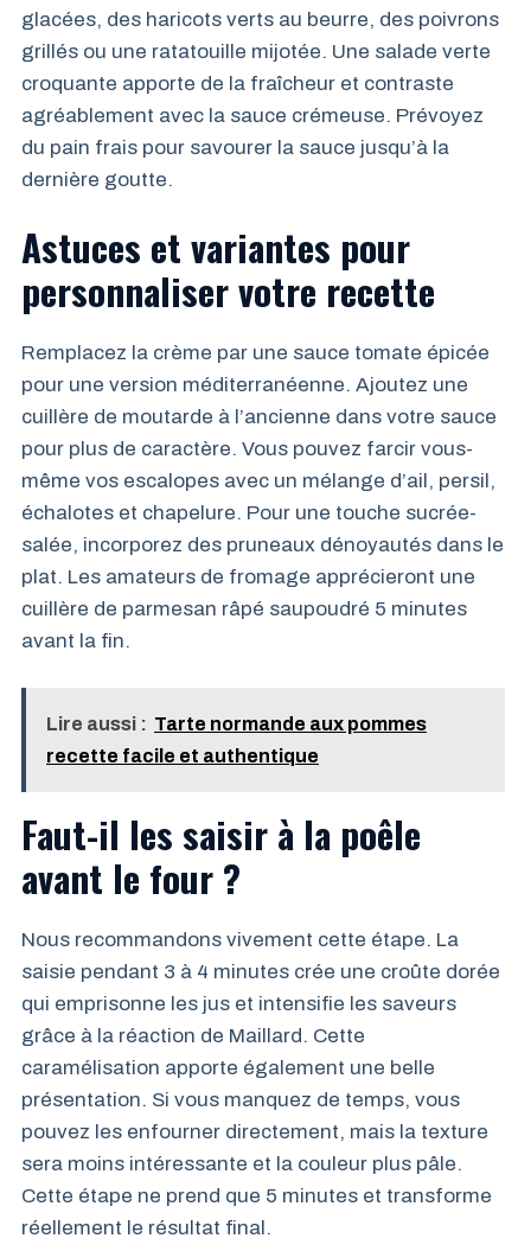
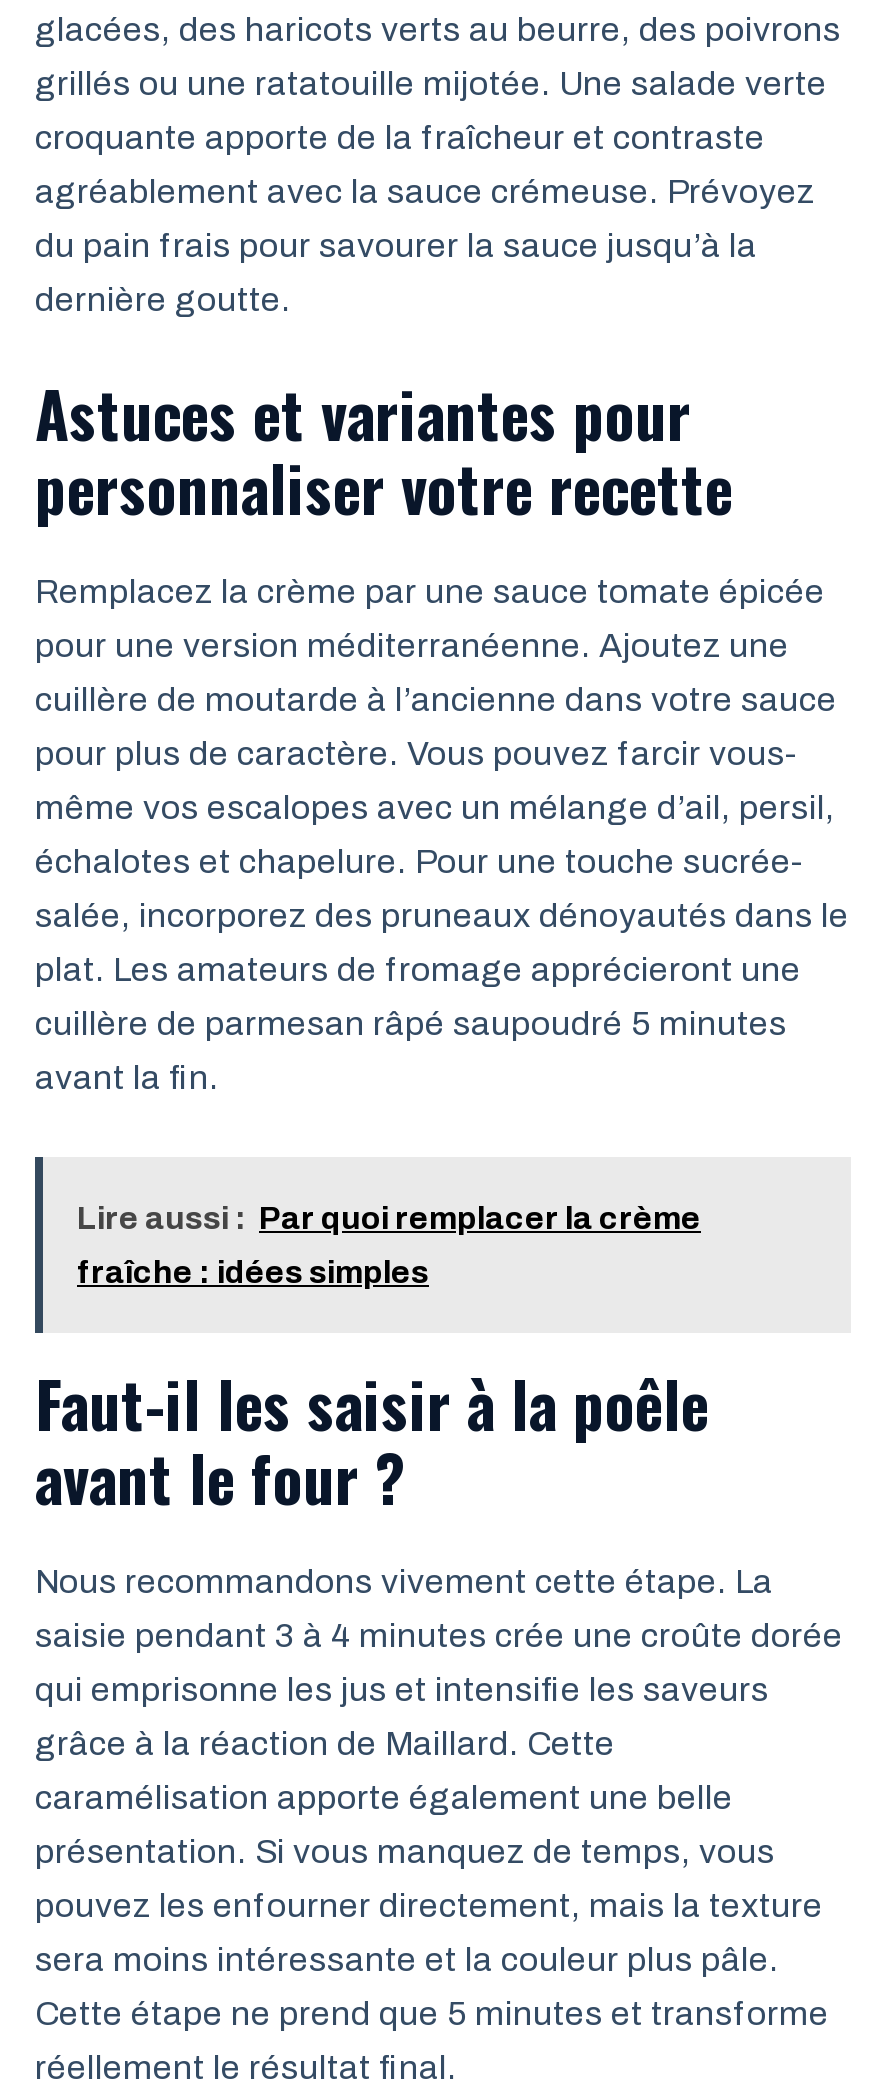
- Lire aussi : Tarte normande aux pommes
+ Lire aussi : Par quoi remplacer la crème

- recette facile et authentique
+ fraîche : idées simples
